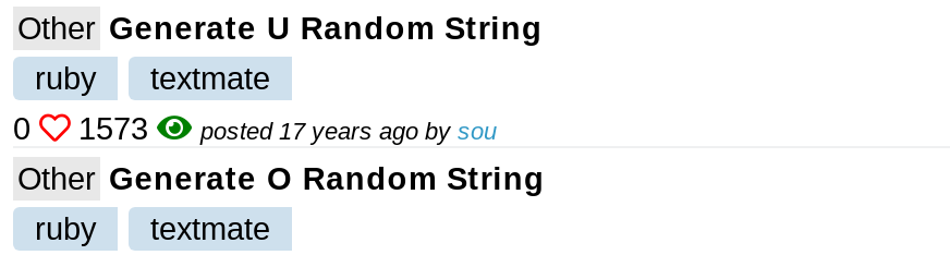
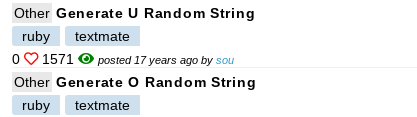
- 0 1573 posted 17 years ago by sou
+ 0 1571 posted 17 years ago by sou
